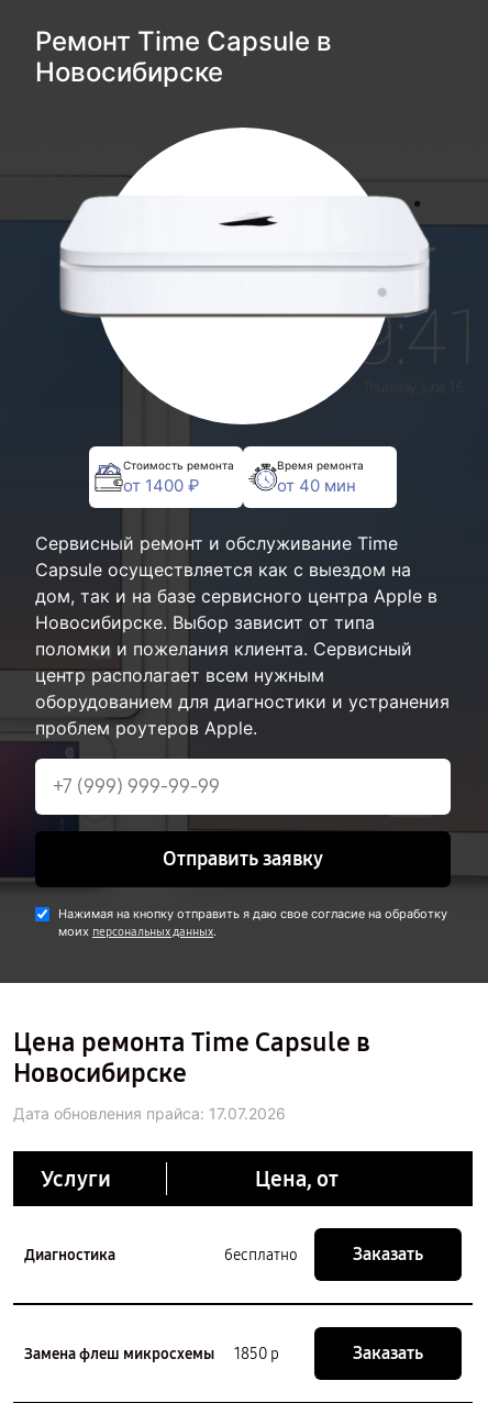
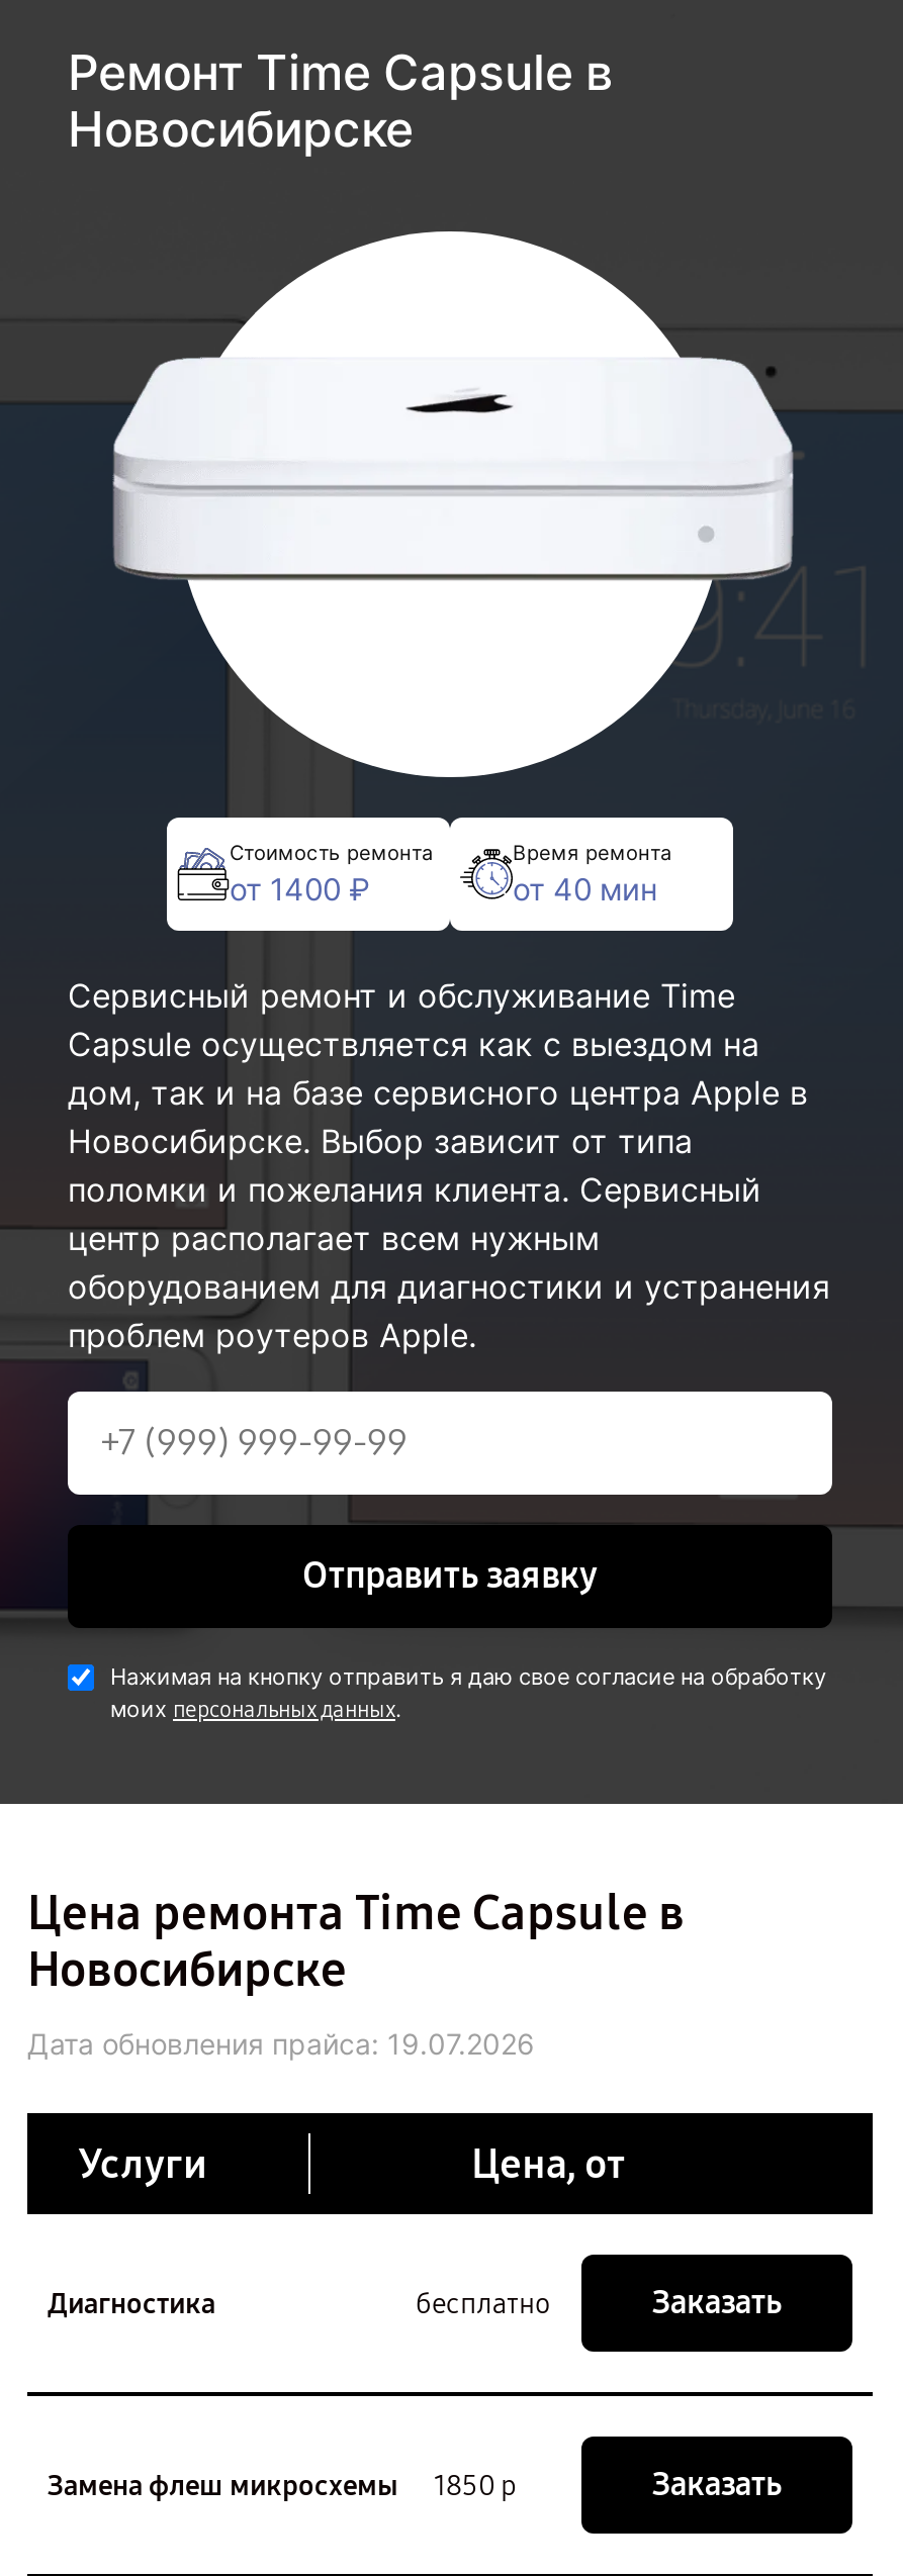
- Дата обновления прайса: 17.07.2026
+ Дата обновления прайса: 19.07.2026
